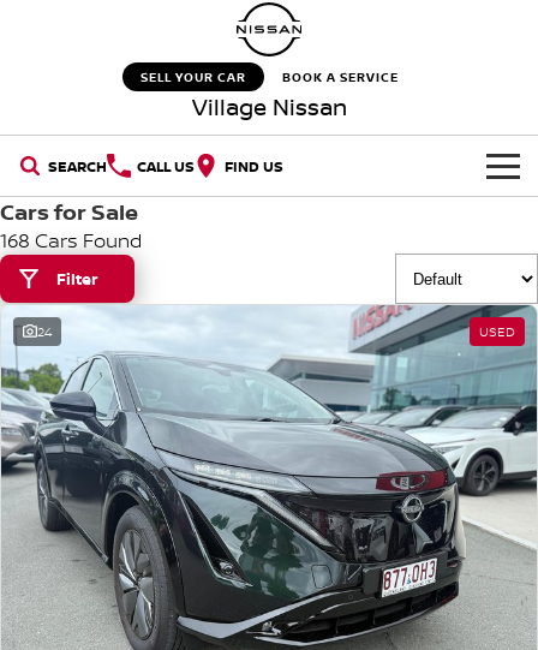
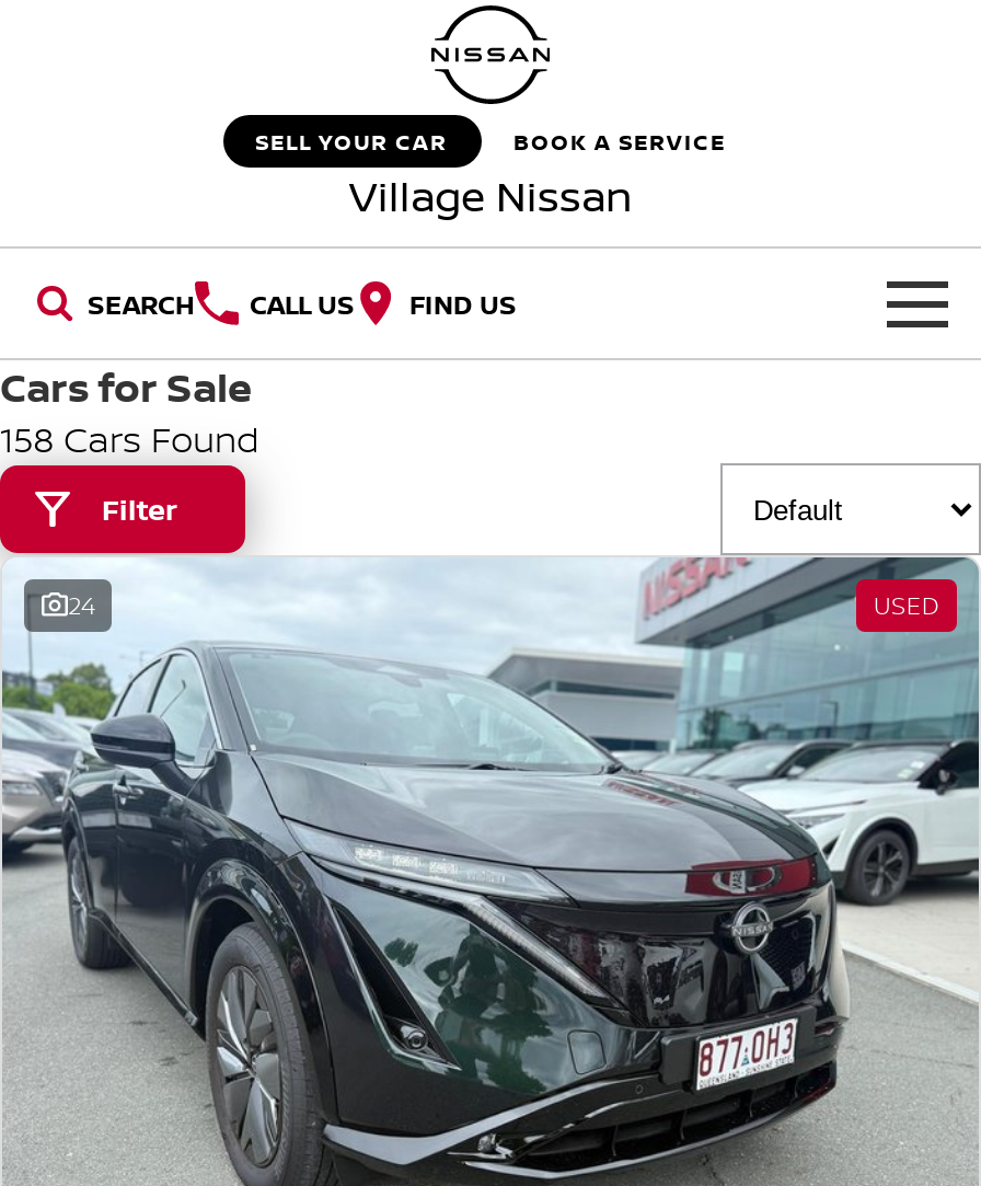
- 168 Cars Found
+ 158 Cars Found
